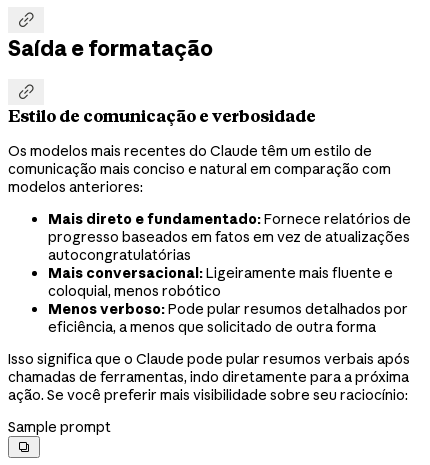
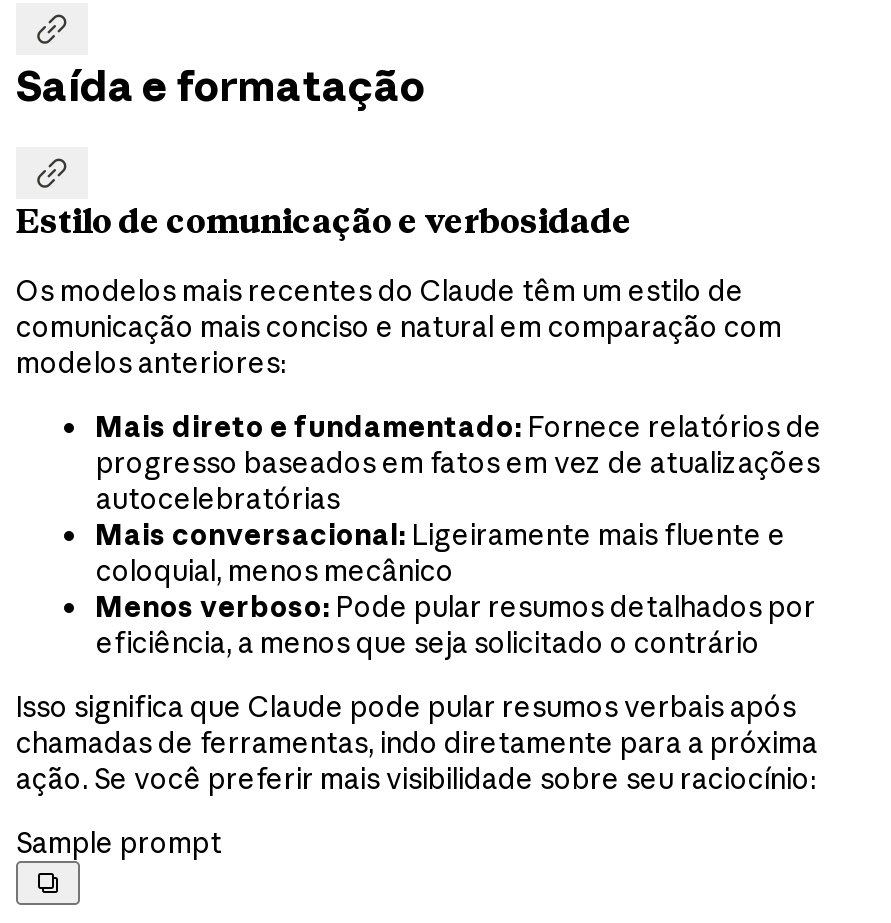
- autocongratulatórias
+ autocelebratórias

- coloquial, menos robótico
+ coloquial, menos mecânico

- eficiência, a menos que solicitado de outra forma
+ eficiência, a menos que seja solicitado o contrário

- Isso significa que o Claude pode pular resumos verbais após
+ Isso significa que Claude pode pular resumos verbais após
